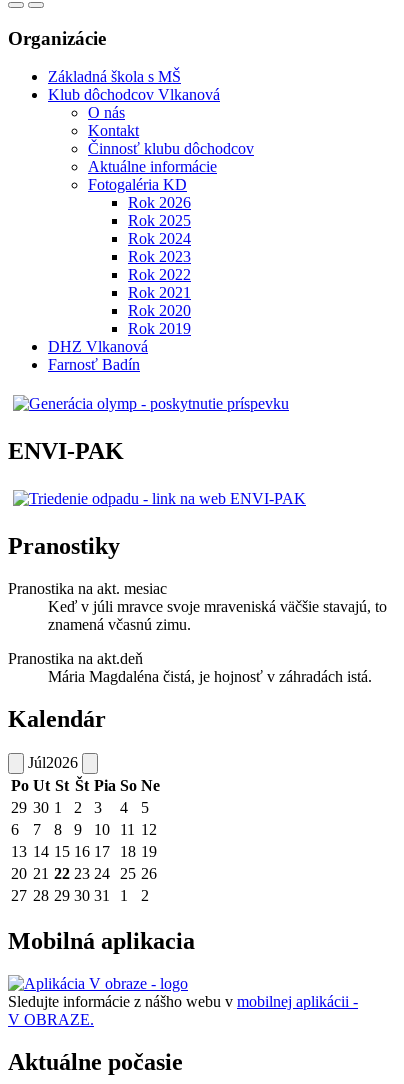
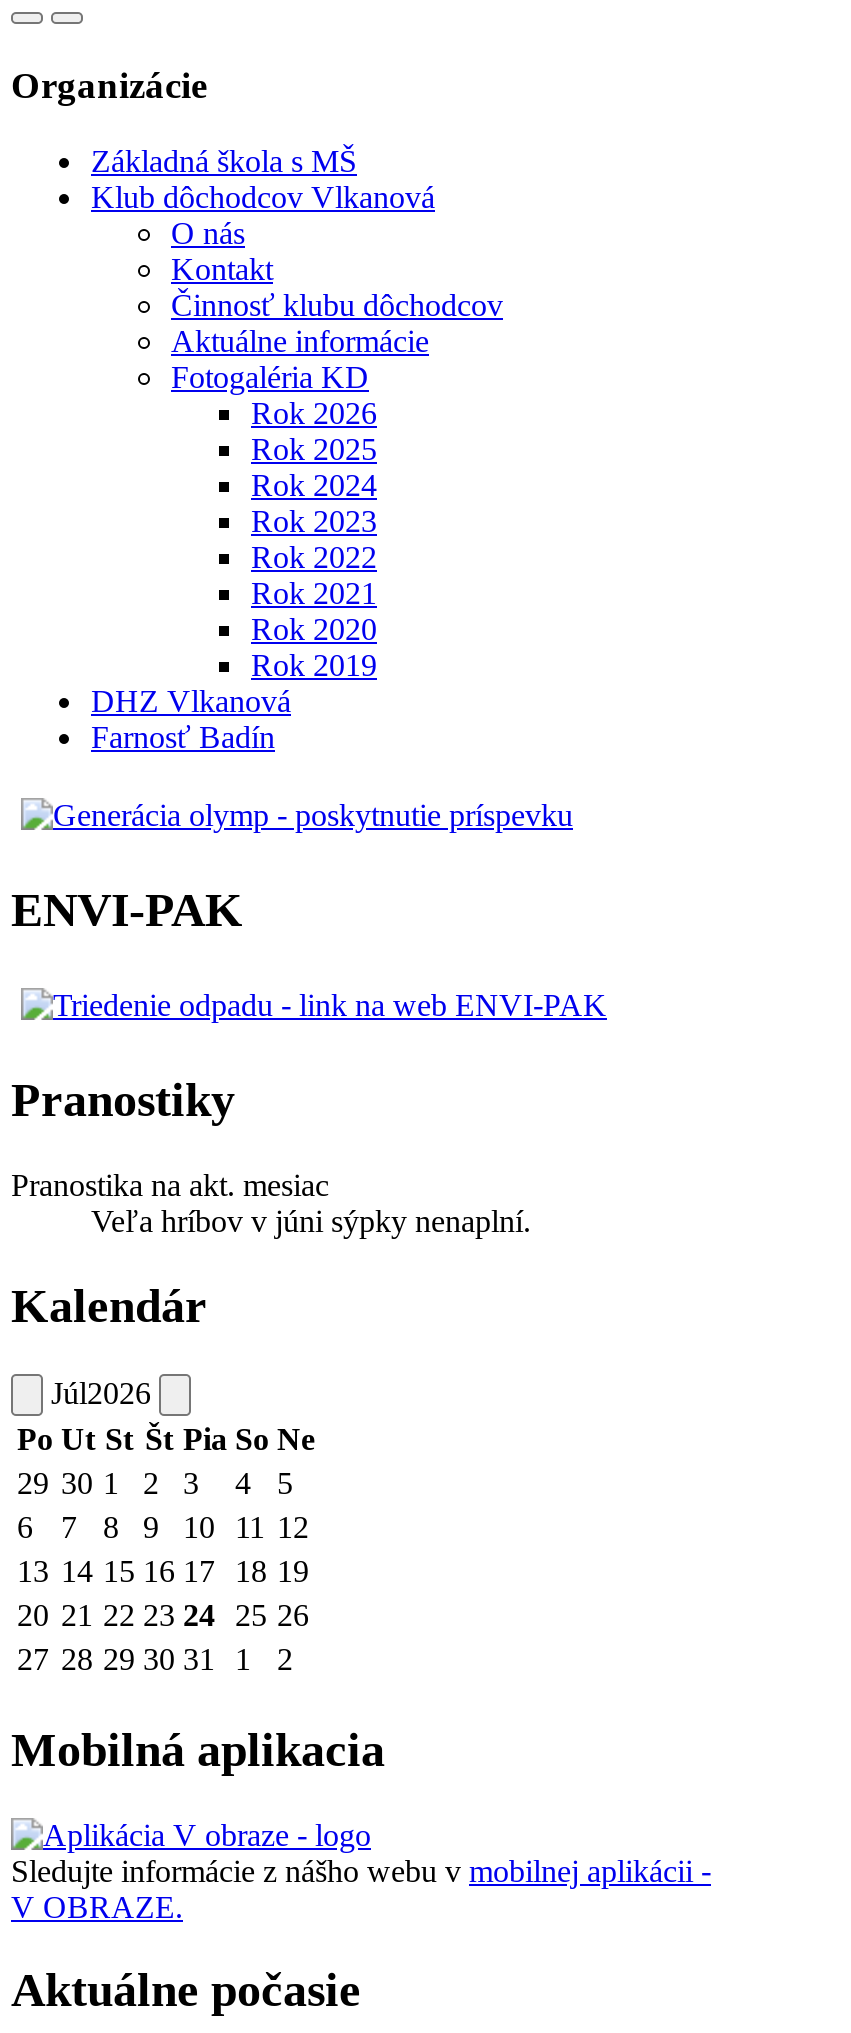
- Keď v júli mravce svoje mraveniská väčšie stavajú, to
- znamená včasnú zimu.
- Pranostika na akt.deň
- Mária Magdaléna čistá, je hojnosť v záhradách istá.
+ Veľa hríbov v júni sýpky nenaplní.
